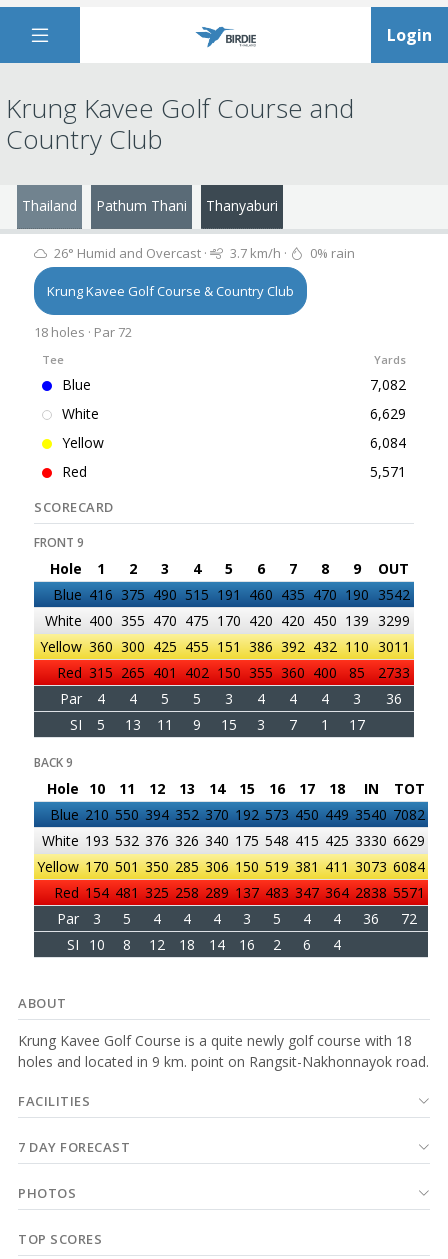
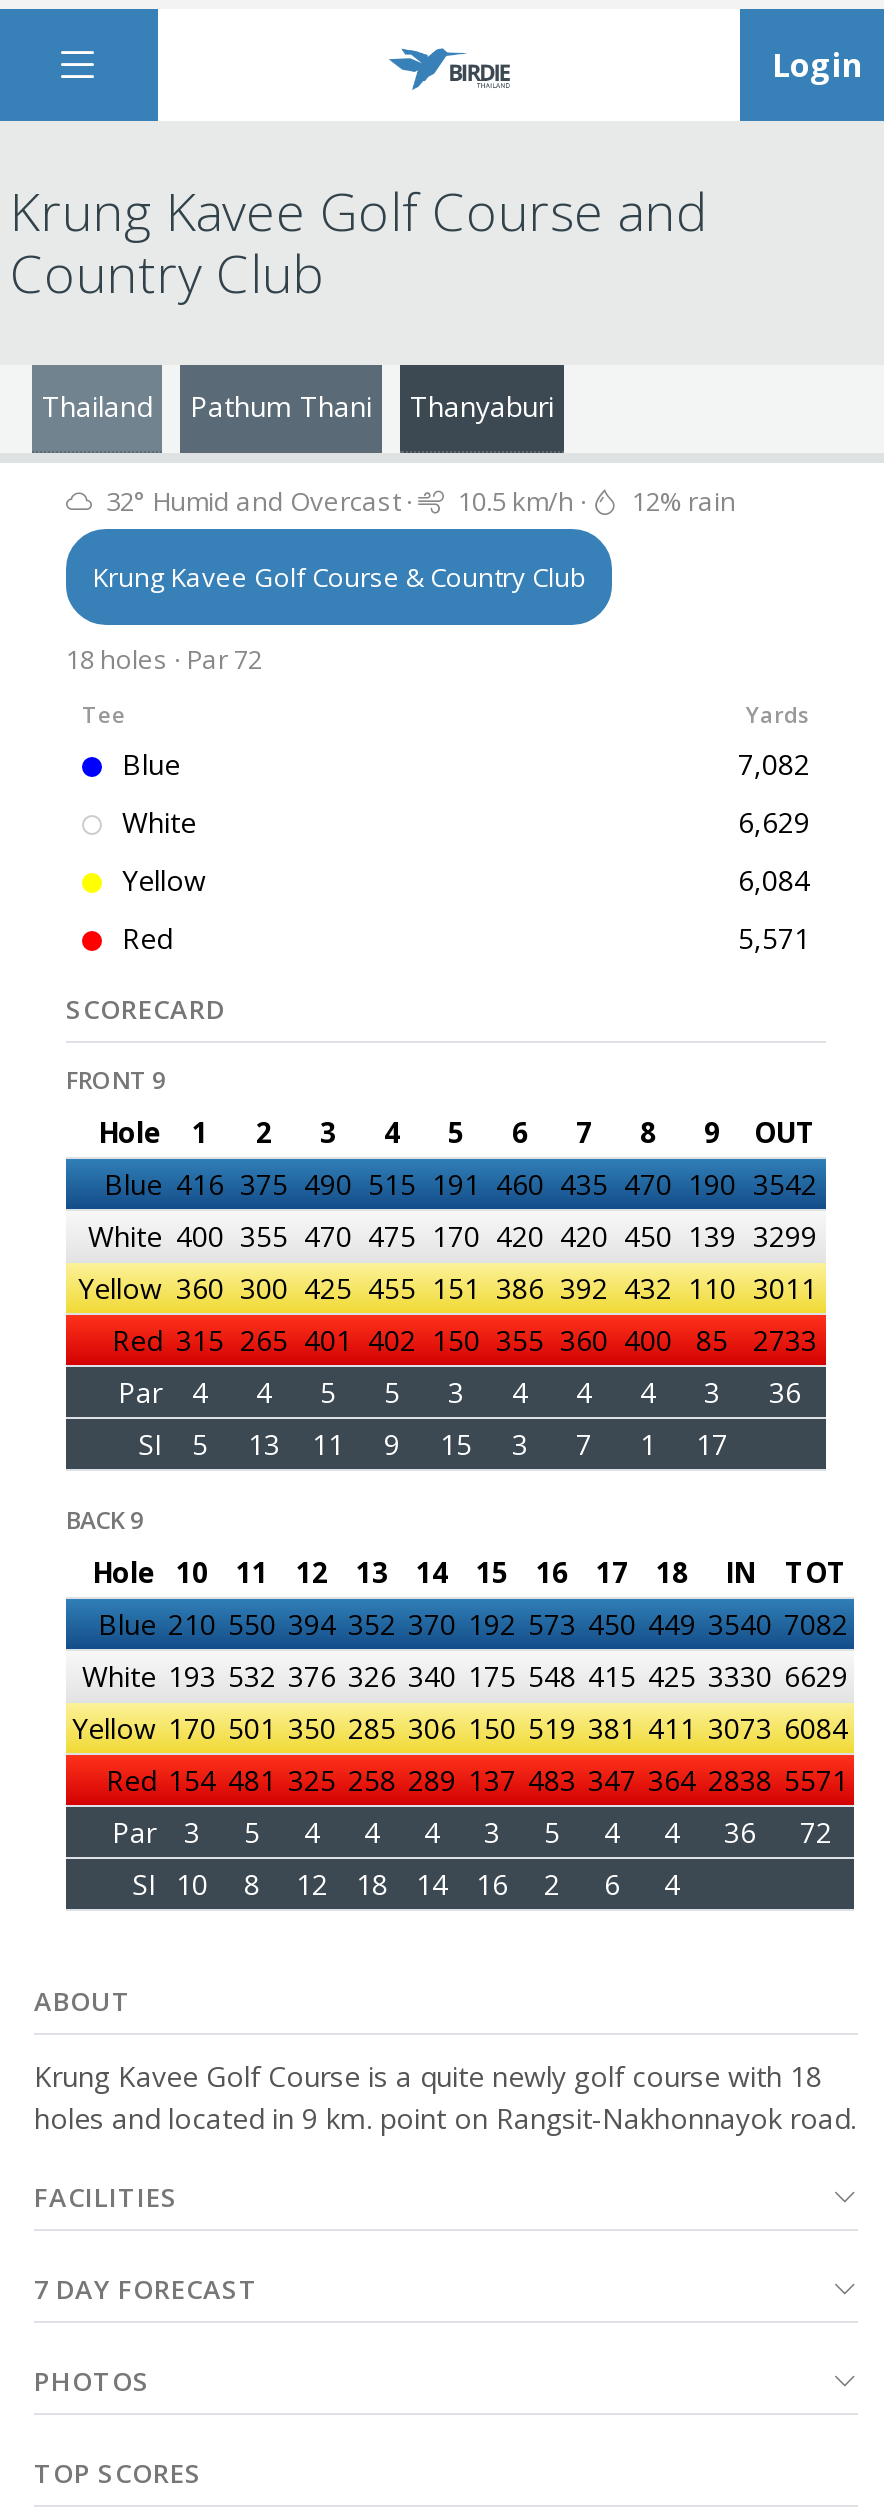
- 26° Humid and Overcast ·
+ 32° Humid and Overcast ·

- 3.7 km/h ·
+ 10.5 km/h ·

- 0% rain
+ 12% rain
